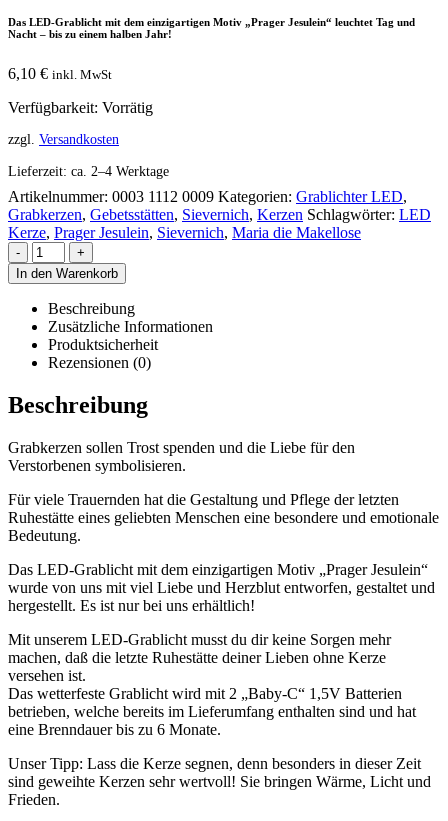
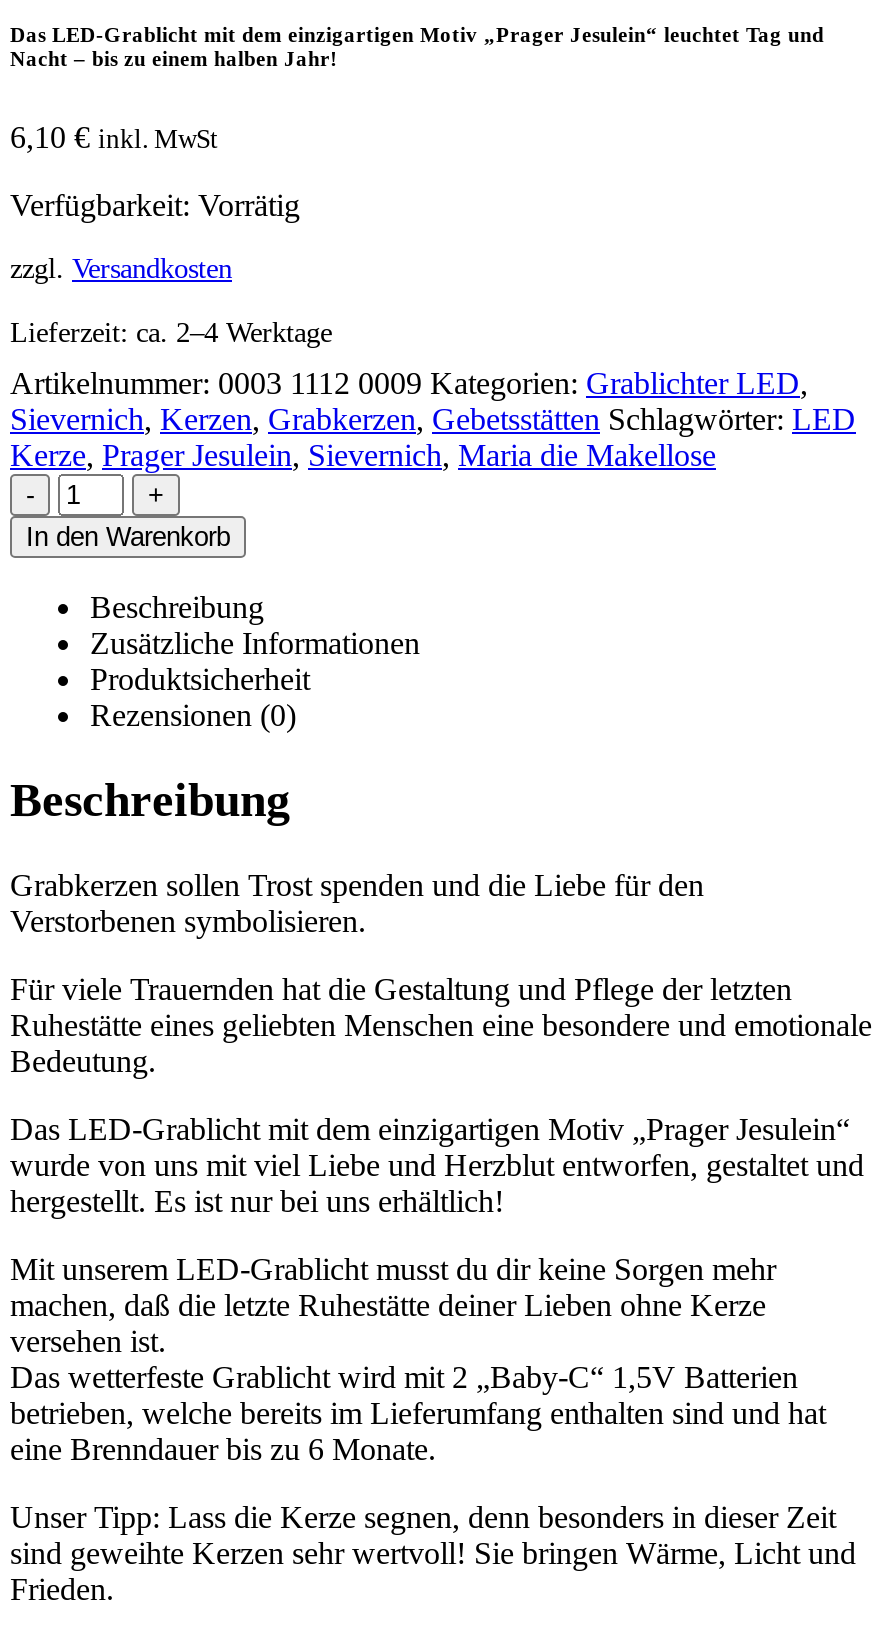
- Grabkerzen, Gebetsstätten, Sievernich, Kerzen Schlagwörter: LED
+ Sievernich, Kerzen, Grabkerzen, Gebetsstätten Schlagwörter: LED
